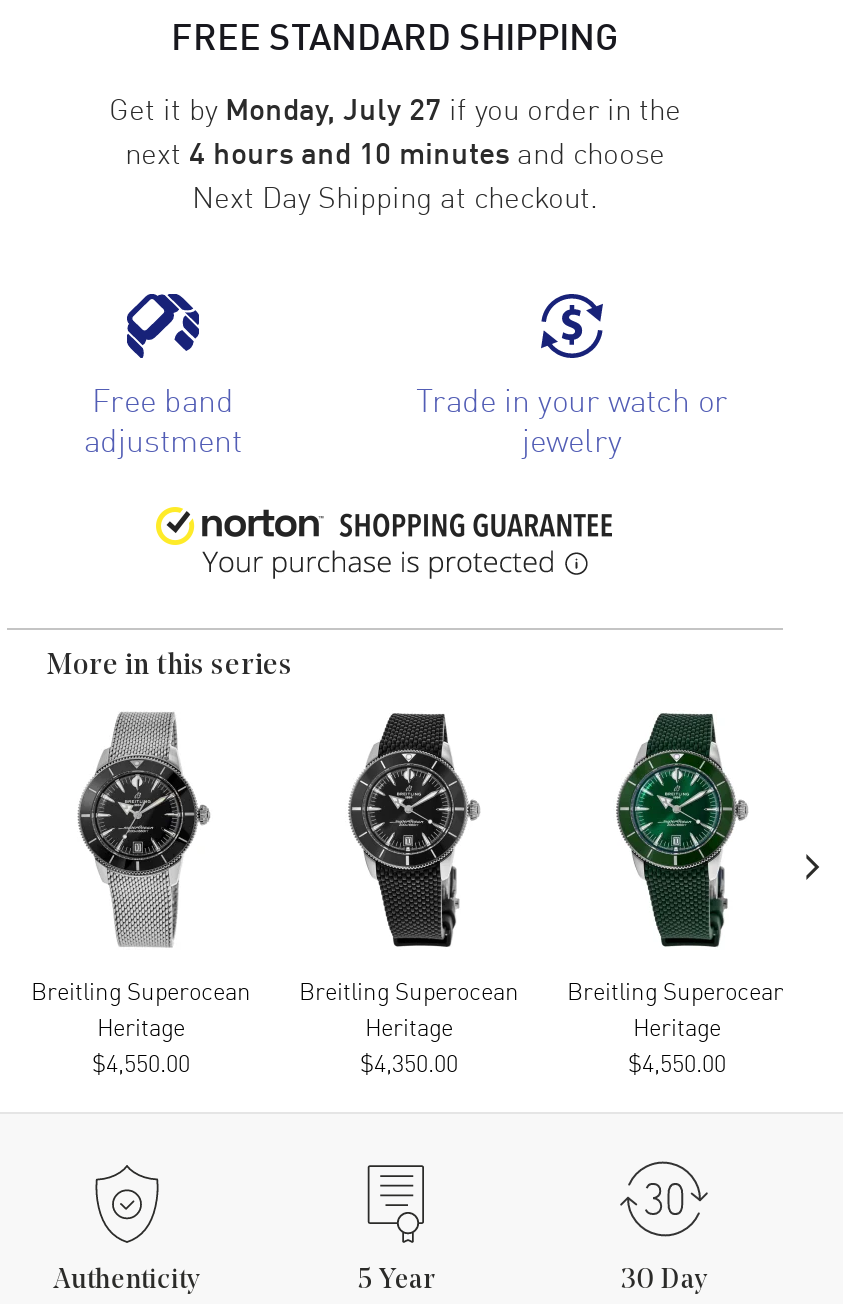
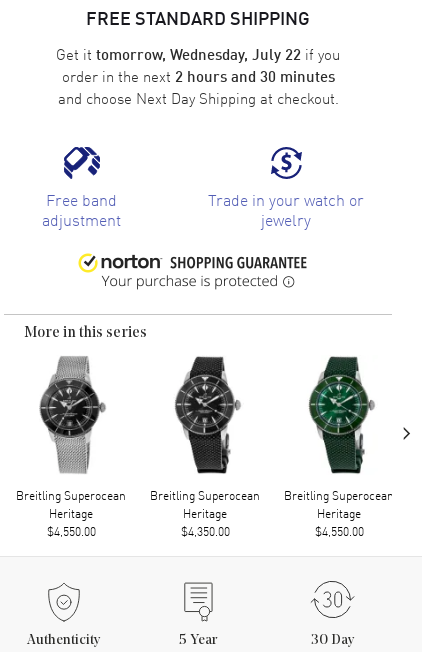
- Get it by Monday, July 27 if you order in the
- next 4 hours and 10 minutes and choose
- Next Day Shipping at checkout.
+ Get it tomorrow, Wednesday, July 22 if you
+ order in the next 2 hours and 30 minutes
+ and choose Next Day Shipping at checkout.
